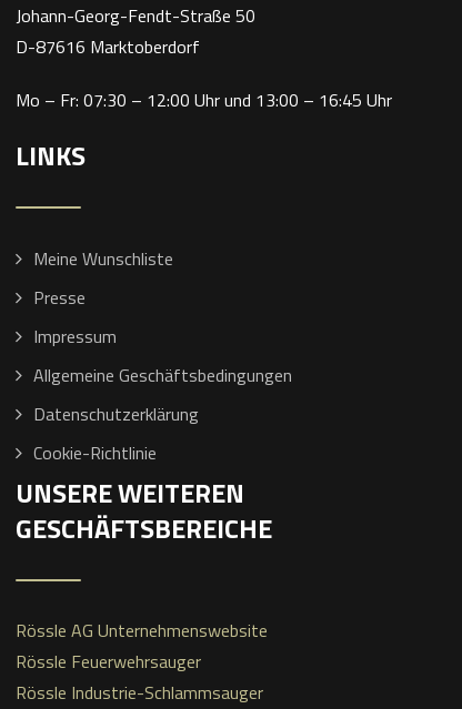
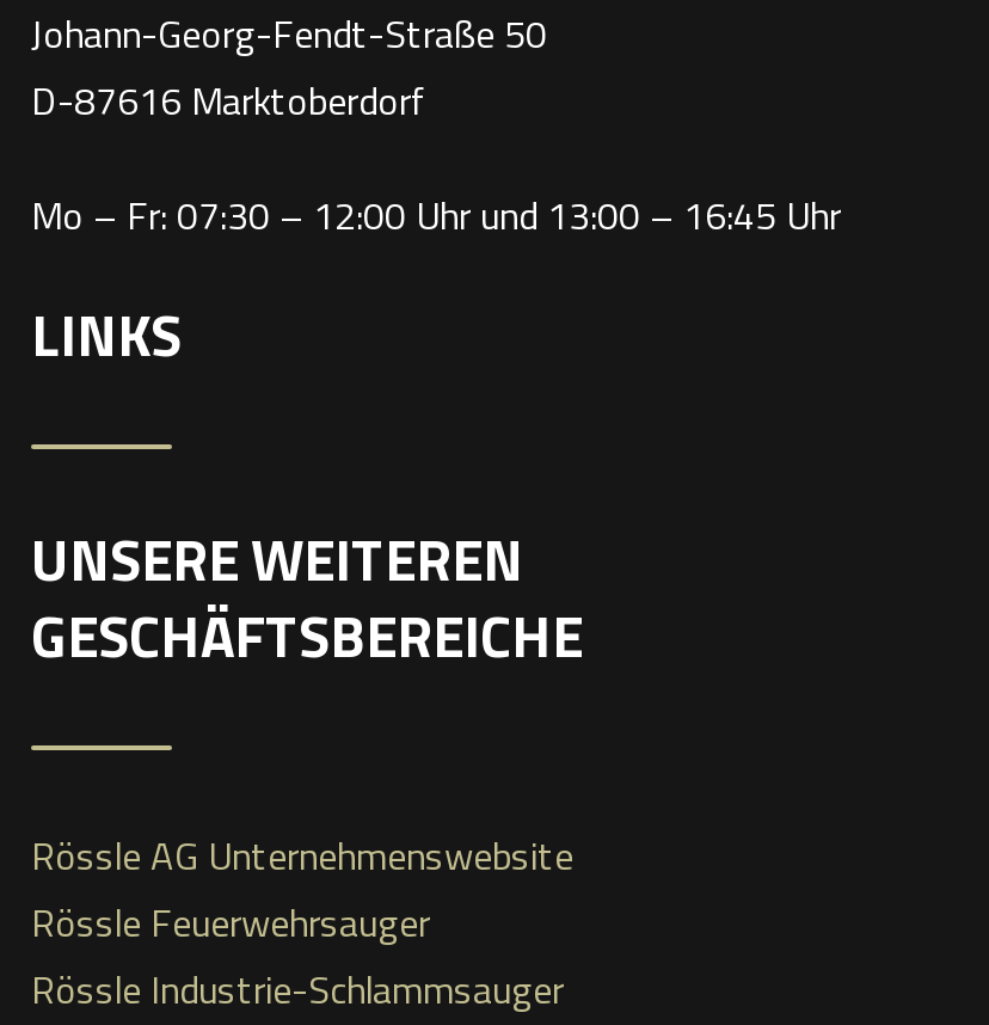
- Meine Wunschliste
- Presse
- Impressum
- Allgemeine Geschäftsbedingungen
- Datenschutzerklärung
- Cookie-Richtlinie
